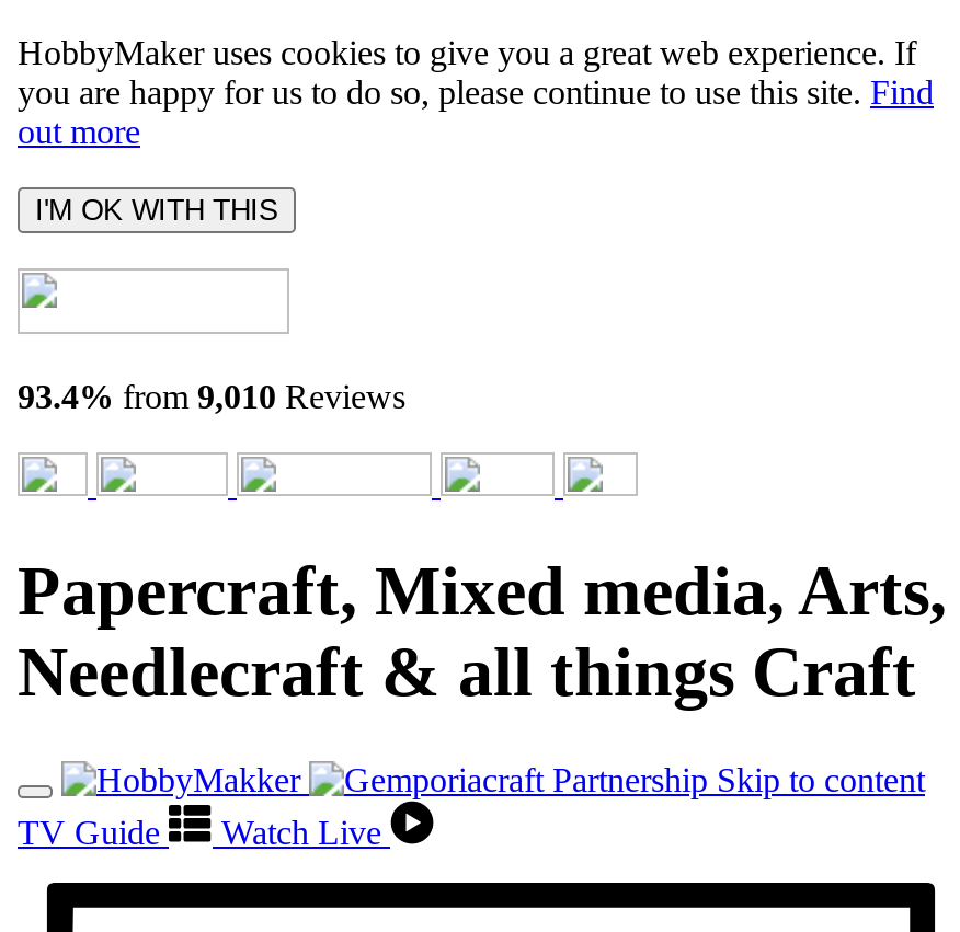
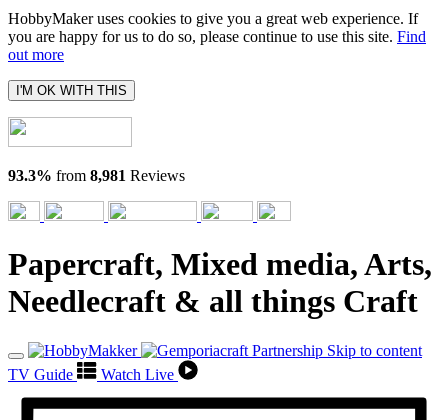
- 93.4% from 9,010 Reviews
+ 93.3% from 8,981 Reviews
